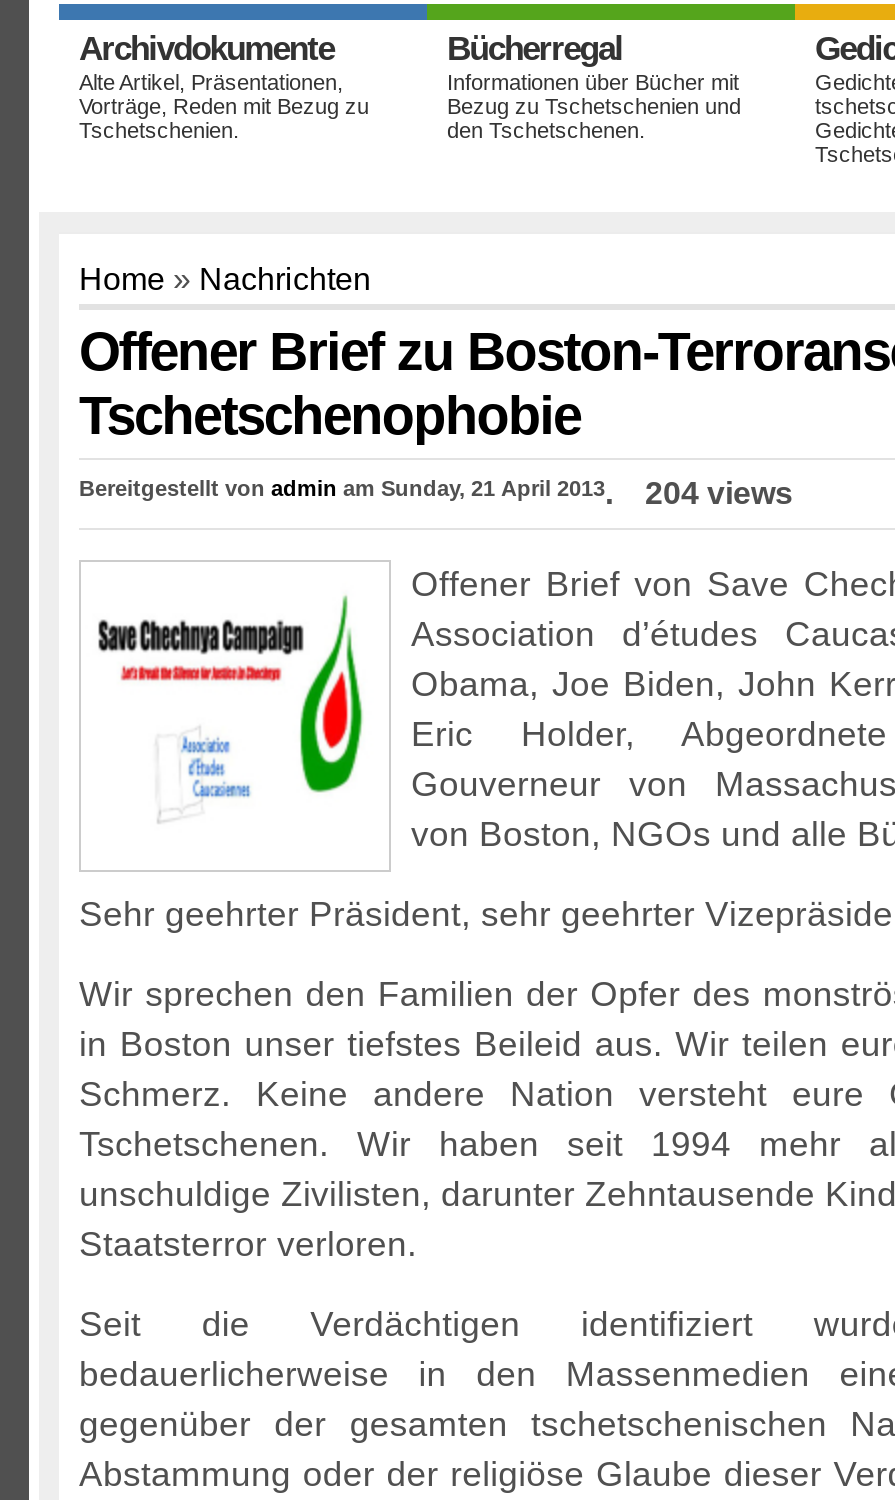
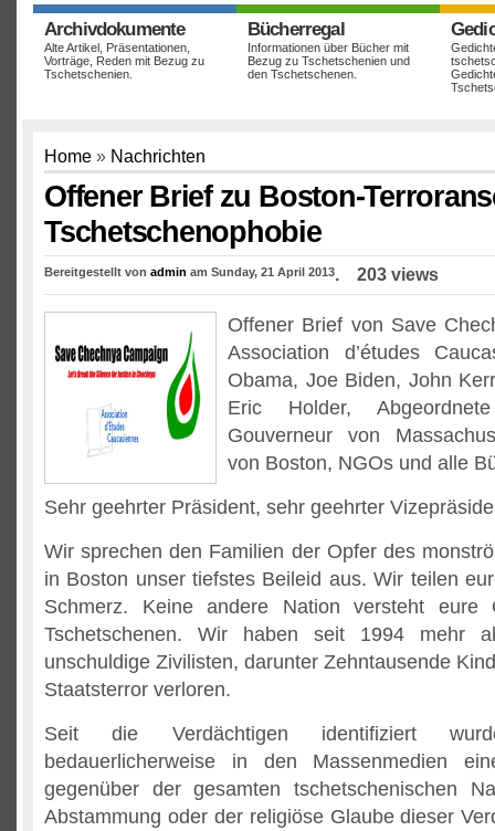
- Bereitgestellt von admin am Sunday, 21 April 2013. 204 views
+ Bereitgestellt von admin am Sunday, 21 April 2013. 203 views
